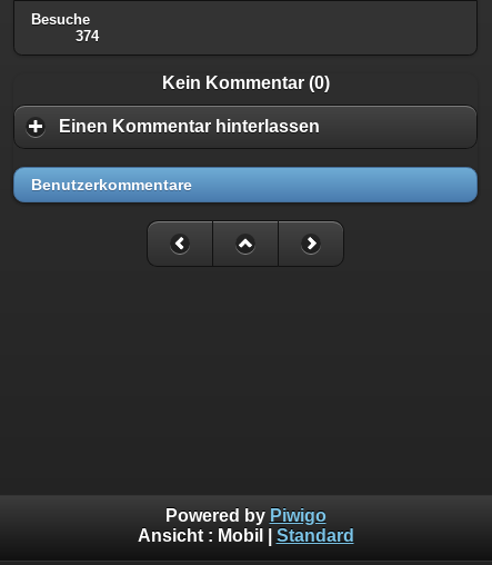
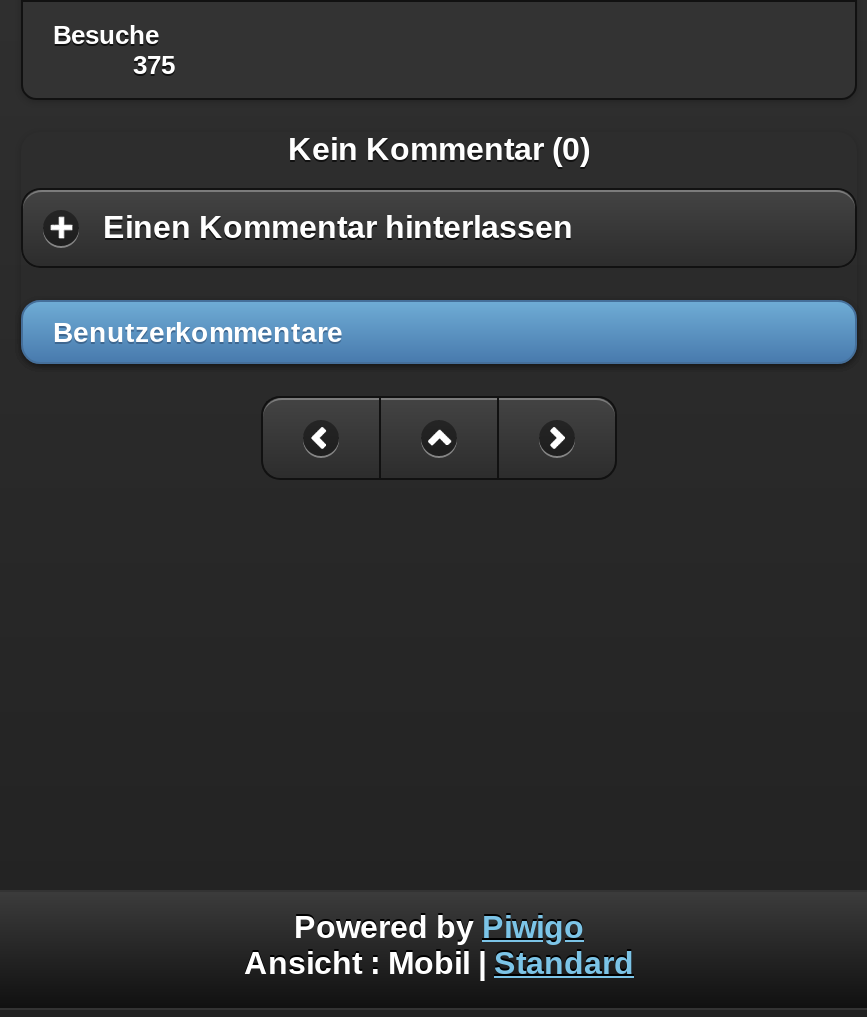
- 374
+ 375
